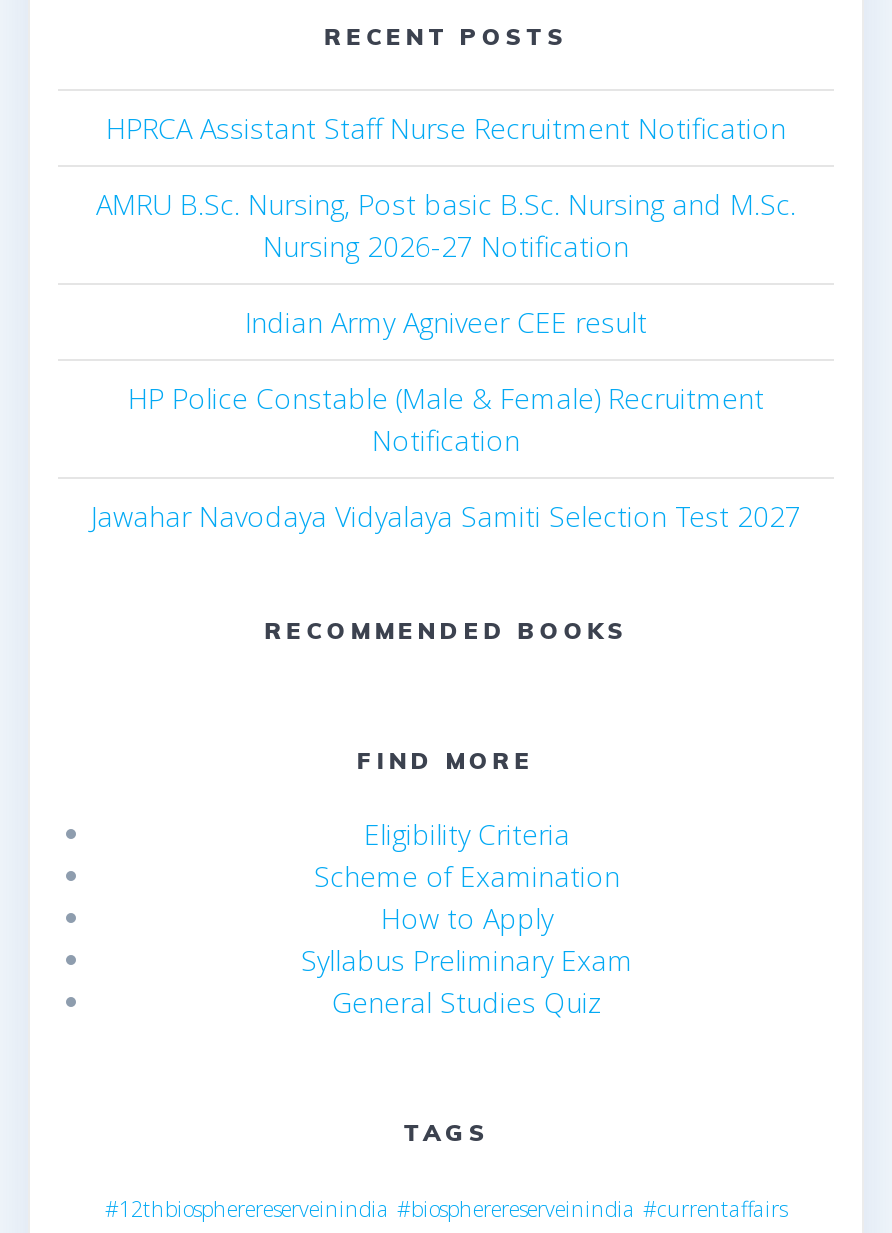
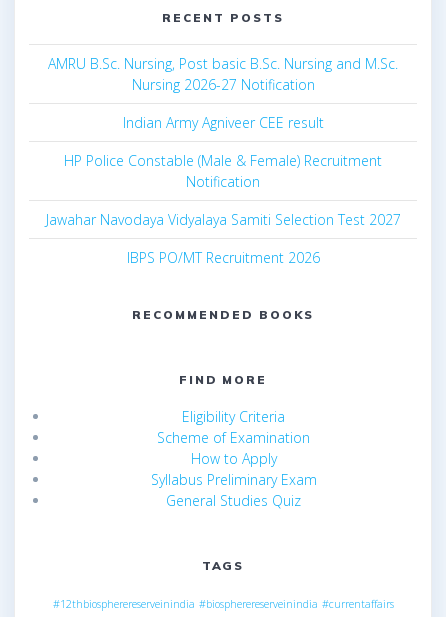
- HPRCA Assistant Staff Nurse Recruitment Notification

moved up: AMRU B.Sc. Nursing, Post basic B.Sc. Nursing and M.Sc. | Nursing 2026-27 Notification | Indian Army Agniveer CEE result | HP Police Constable (Male & Female) Recruitment | Notification | Jawahar Navodaya Vidyalaya Samiti Selection Test 2027

+ IBPS PO/MT Recruitment 2026
